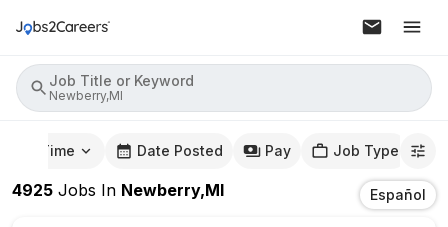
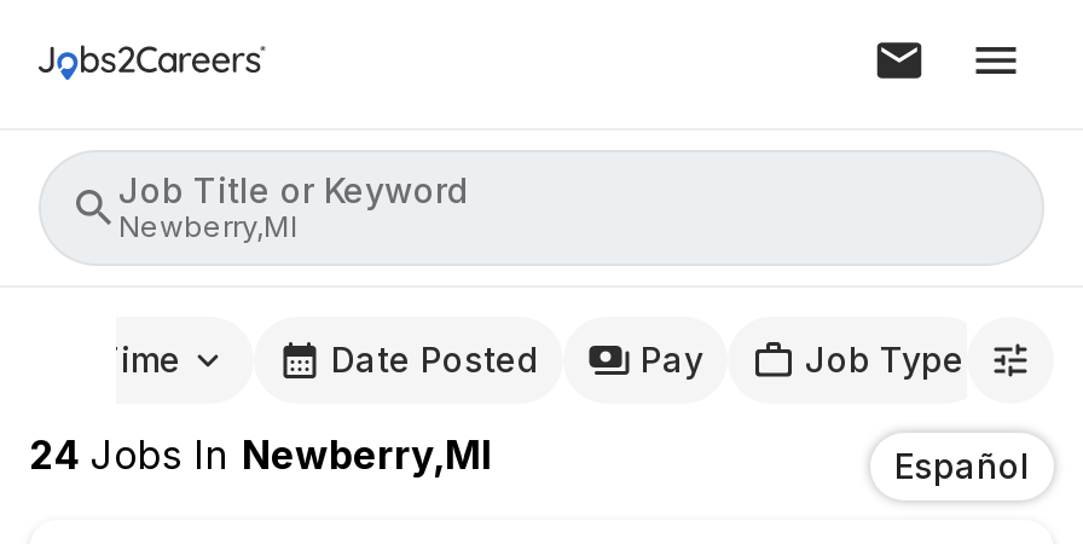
- 4925 Jobs In Newberry,MI
+ 24 Jobs In Newberry,MI
